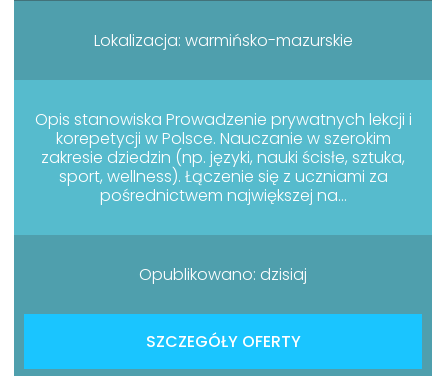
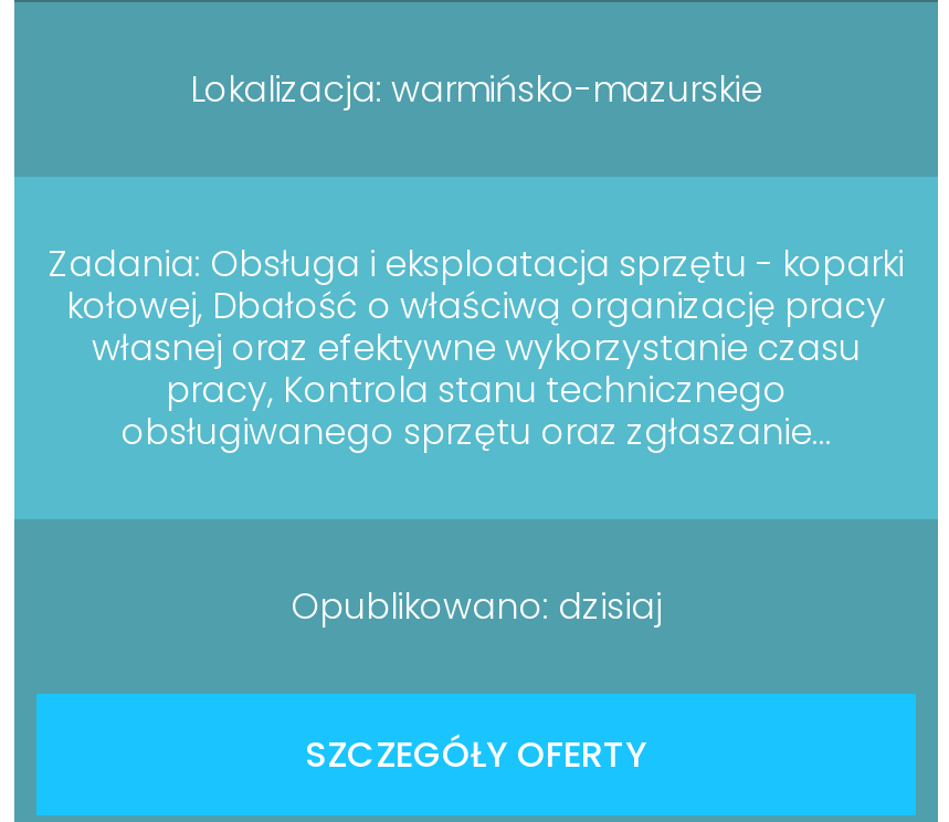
- Opis stanowiska Prowadzenie prywatnych lekcji i
- korepetycji w Polsce. Nauczanie w szerokim
- zakresie dziedzin (np. języki, nauki ścisłe, sztuka,
- sport, wellness). Łączenie się z uczniami za
- pośrednictwem największej na...
+ Zadania: Obsługa i eksploatacja sprzętu - koparki
+ kołowej, Dbałość o właściwą organizację pracy
+ własnej oraz efektywne wykorzystanie czasu
+ pracy, Kontrola stanu technicznego
+ obsługiwanego sprzętu oraz zgłaszanie...
